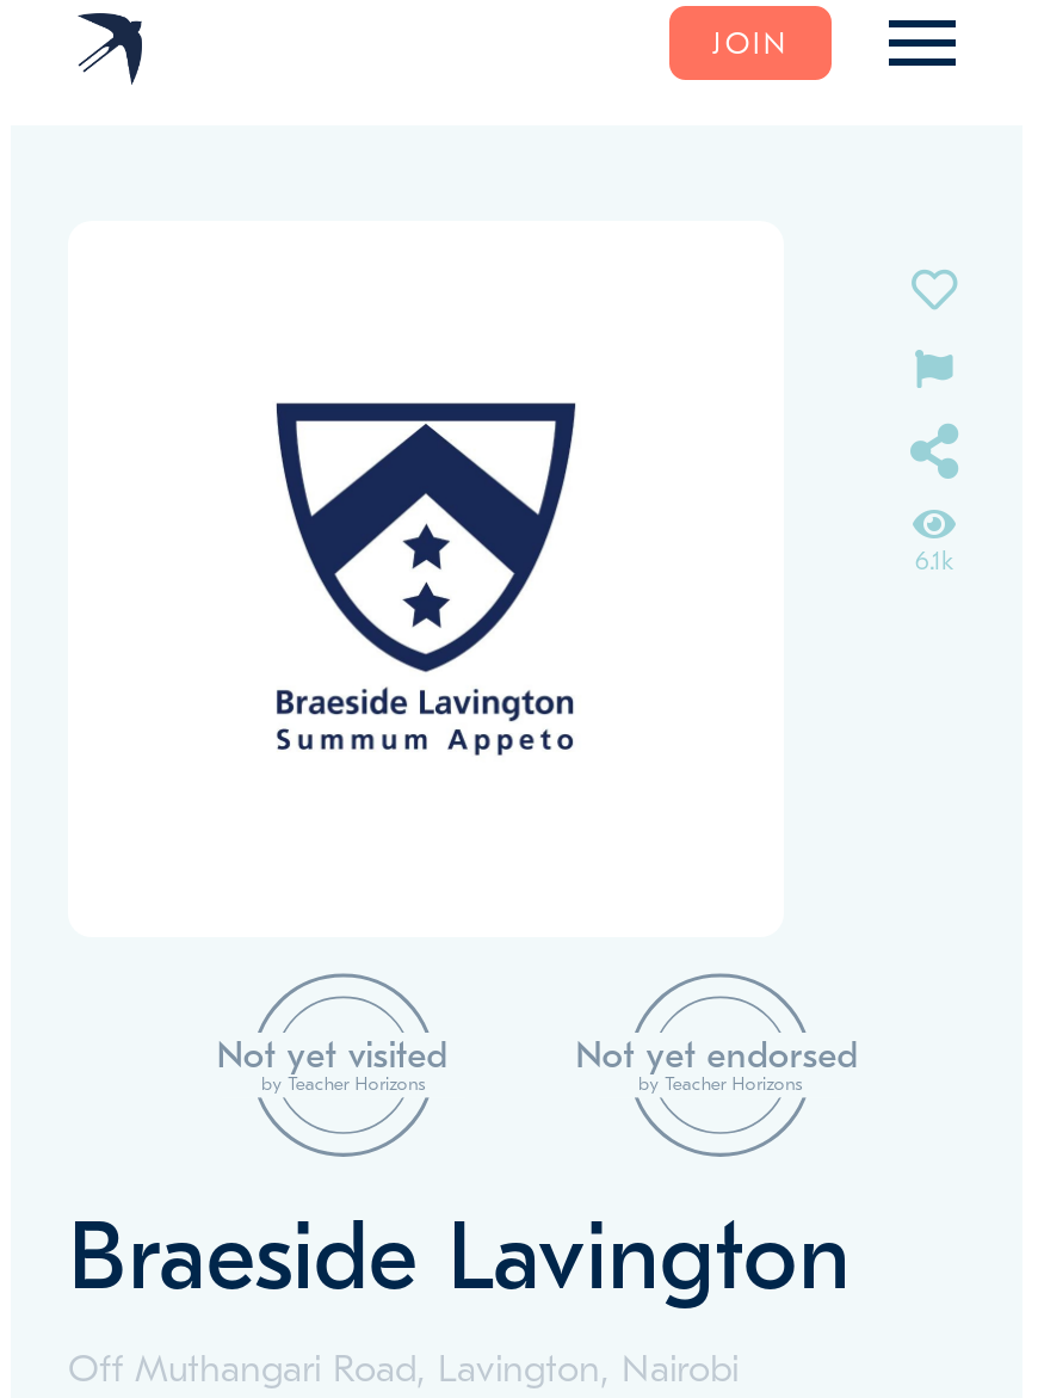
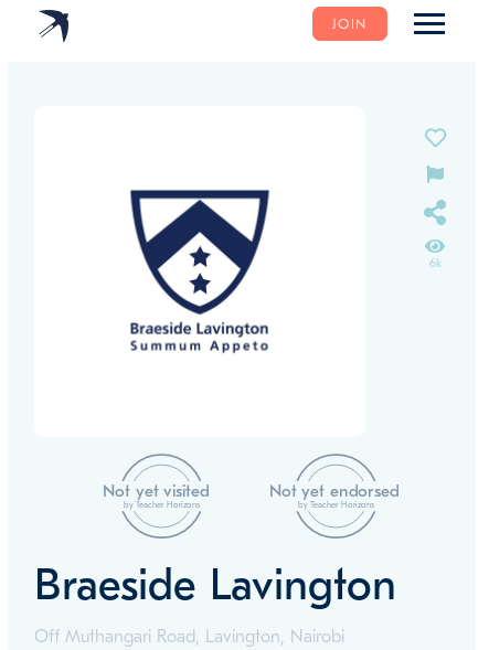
- 6.1k
+ 6k
